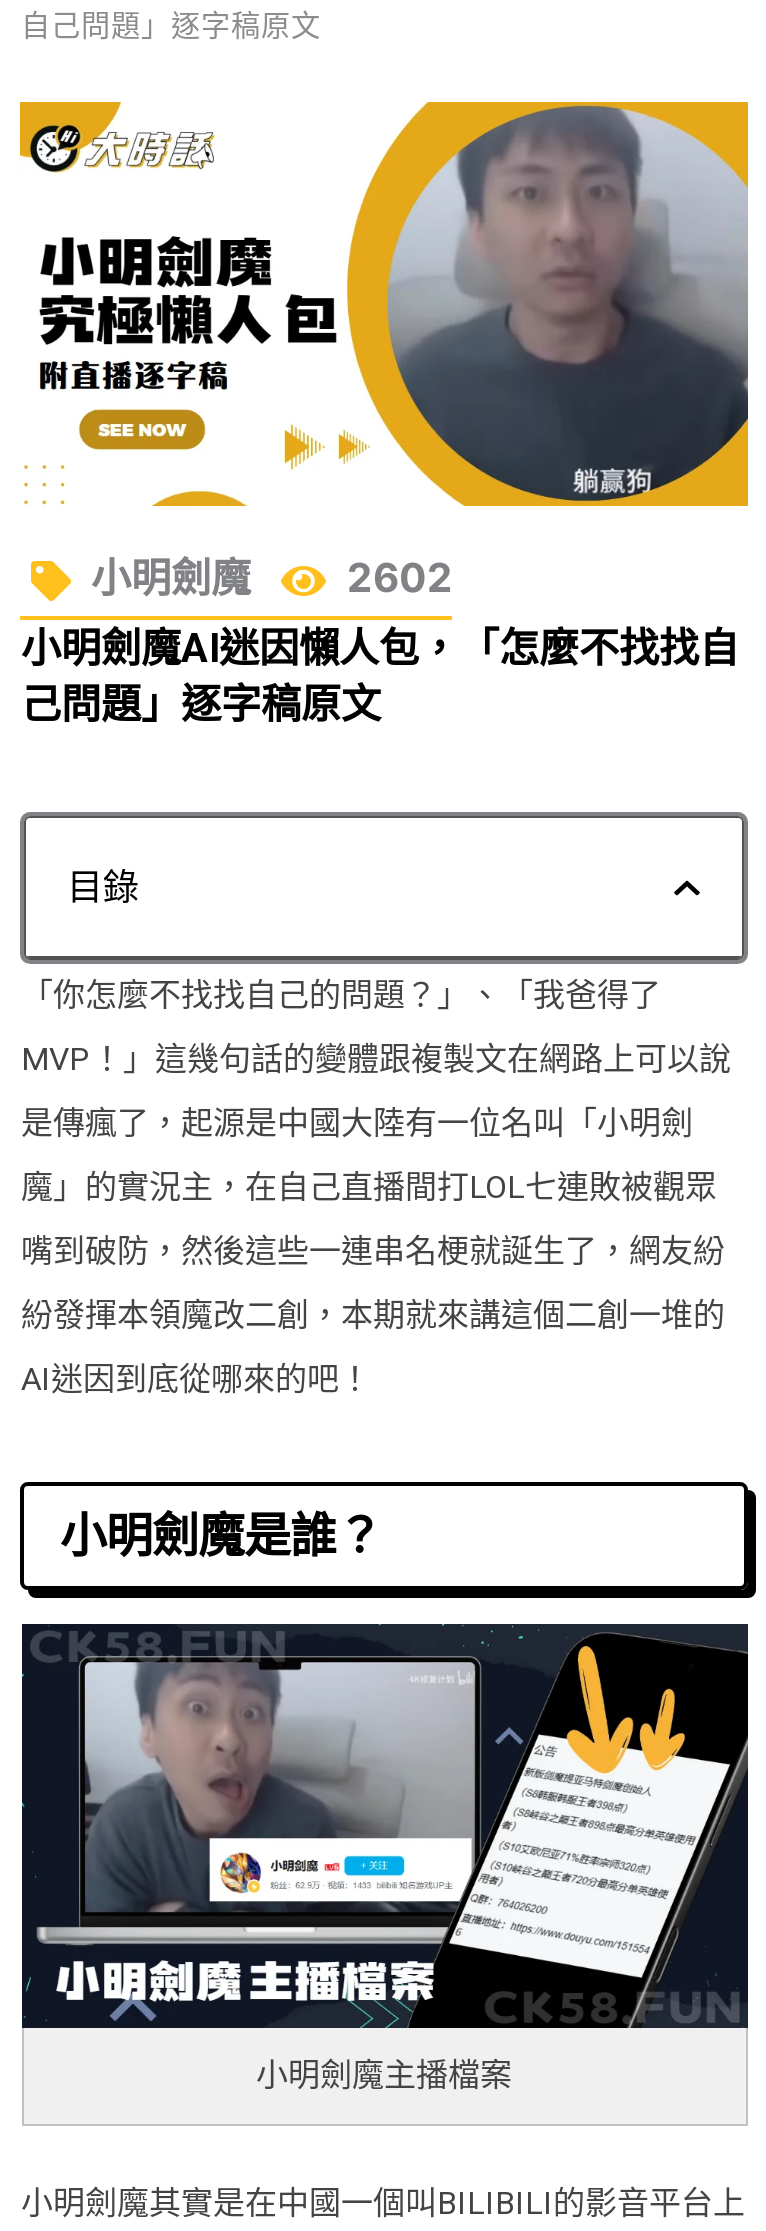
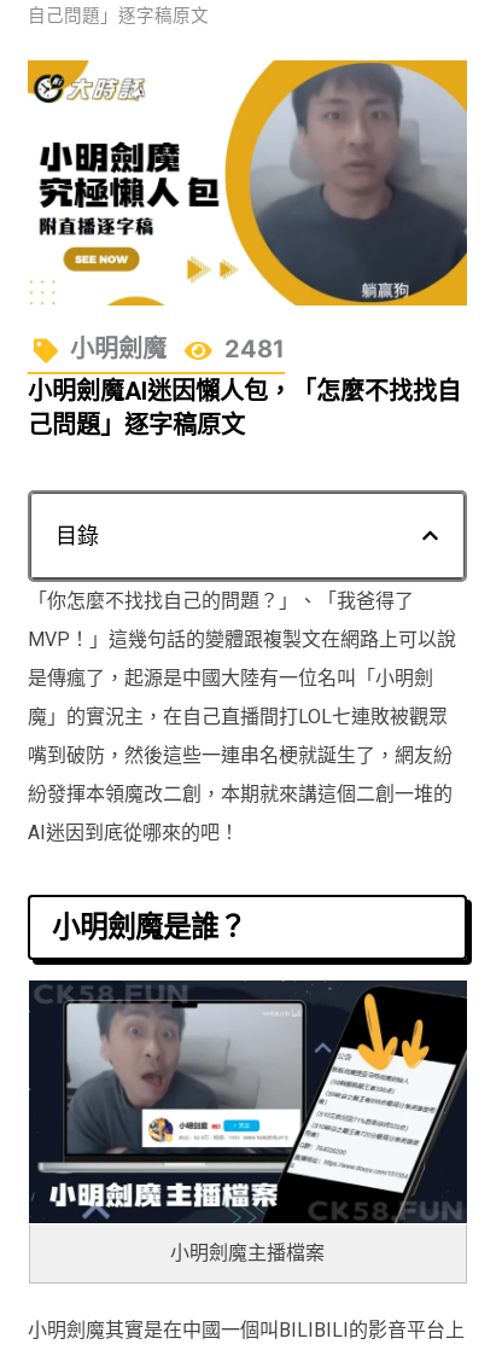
- 小明劍魔 2602
+ 小明劍魔 2481
